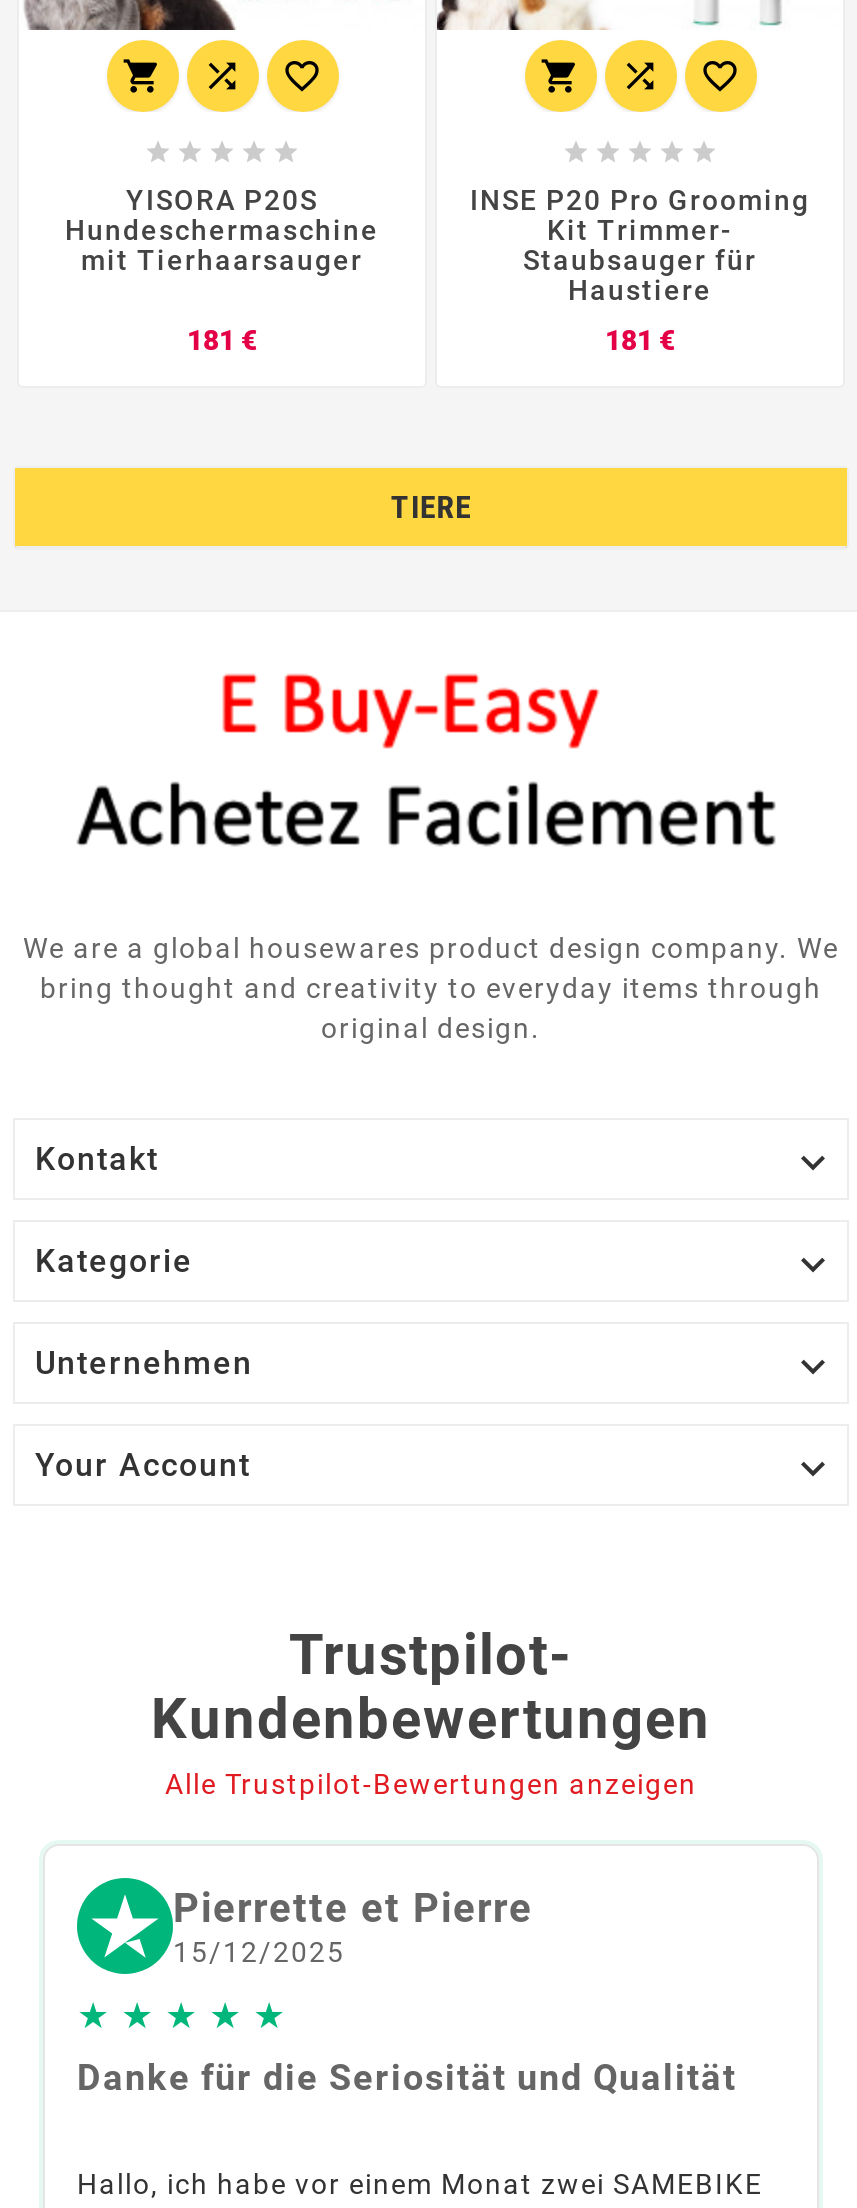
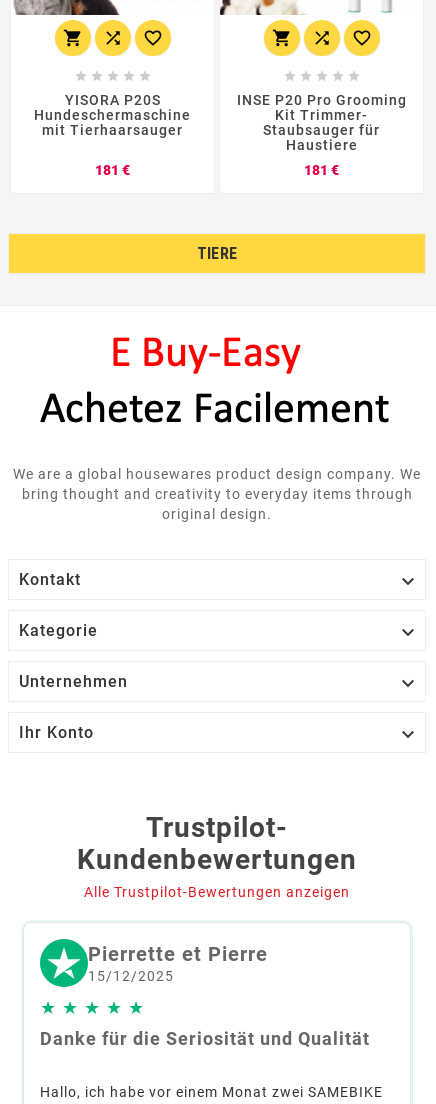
- Your Account
+ Ihr Konto
